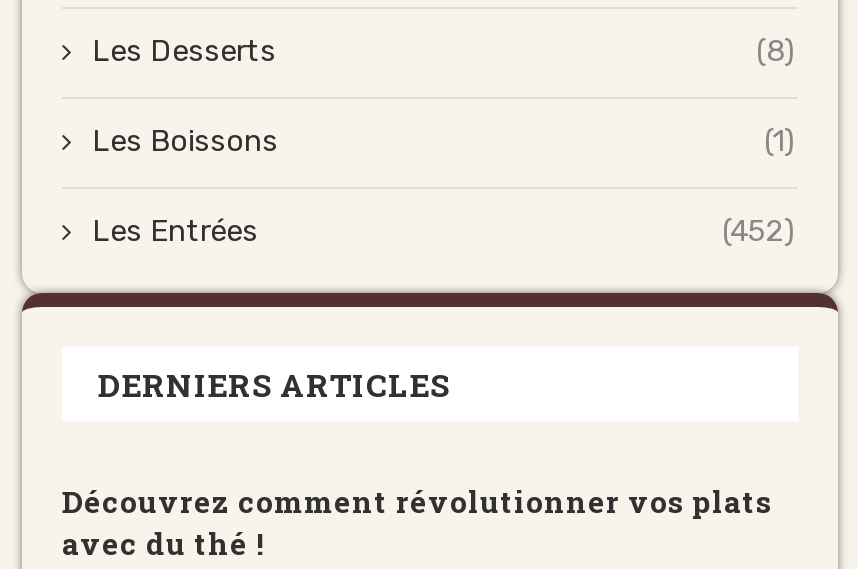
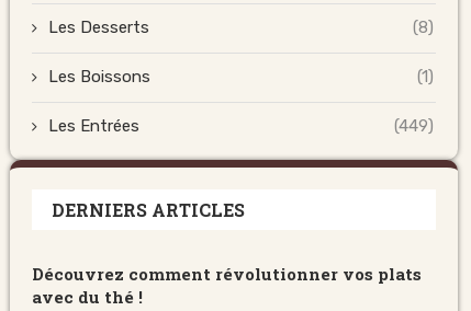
- (452)
+ (449)
